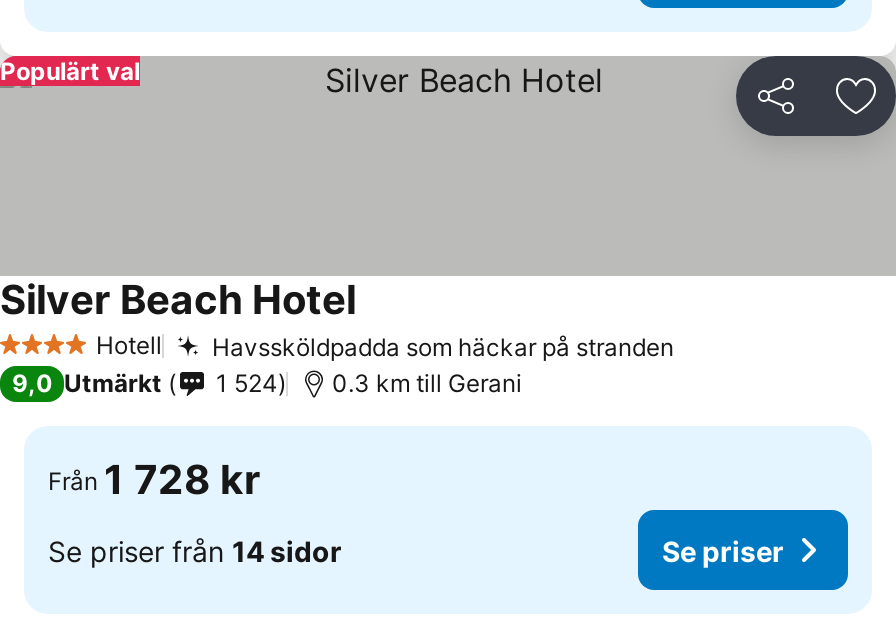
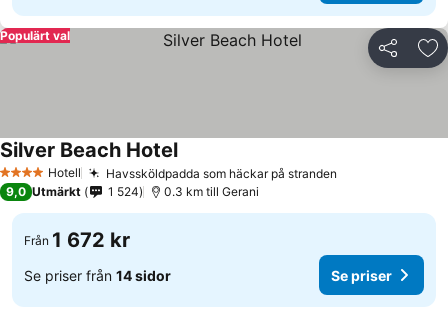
- Från 1 728 kr
+ Från 1 672 kr
